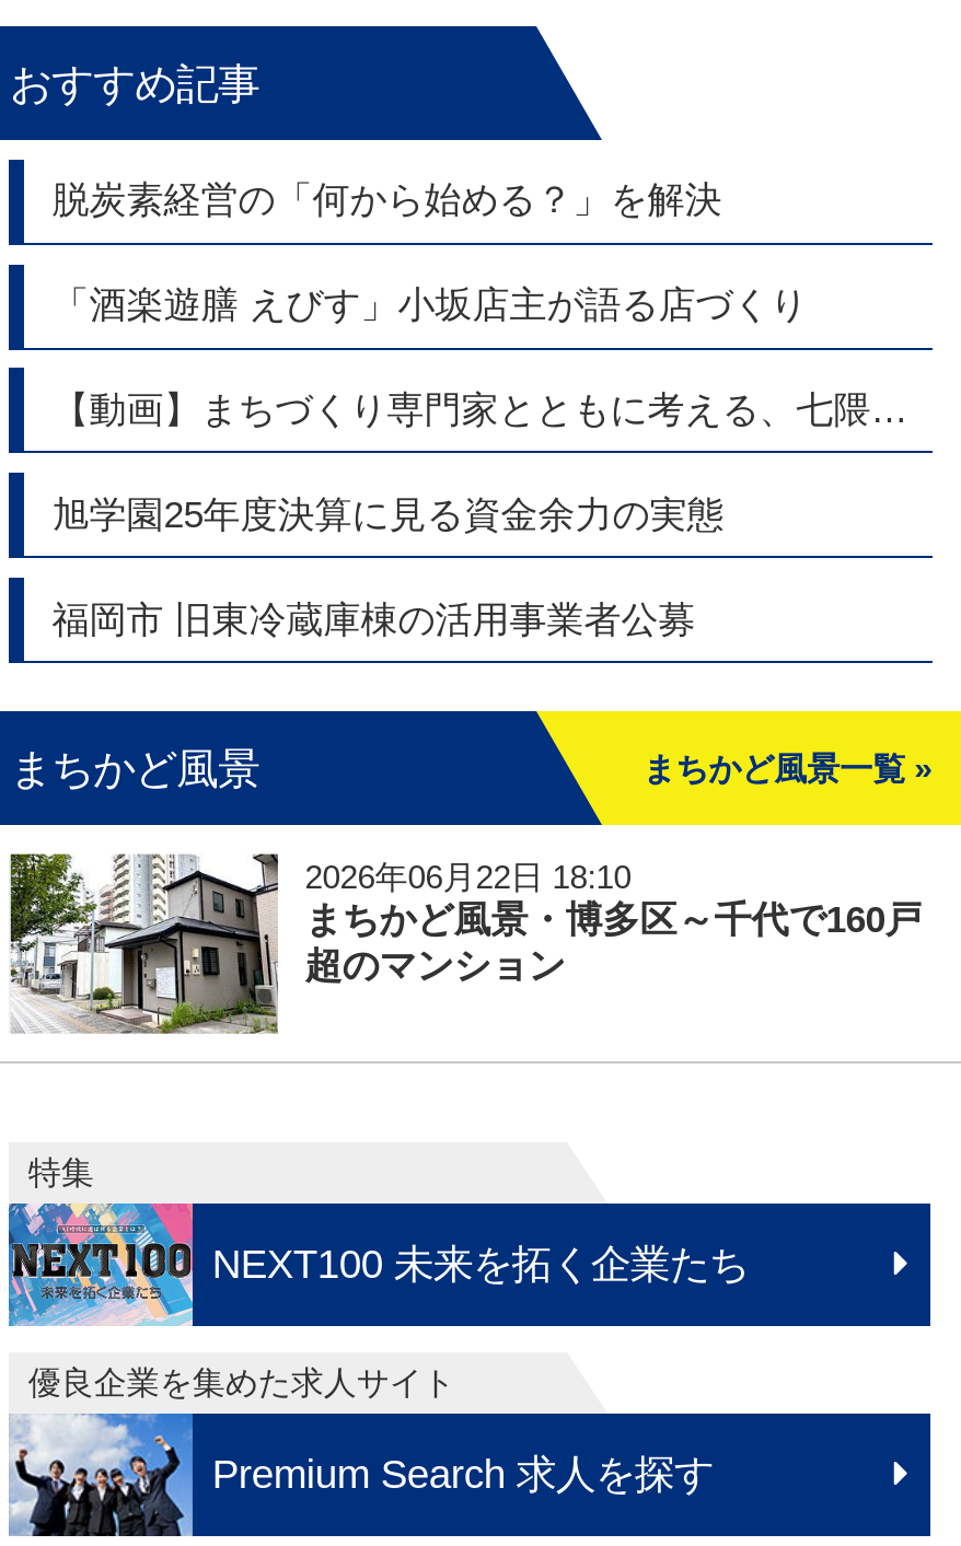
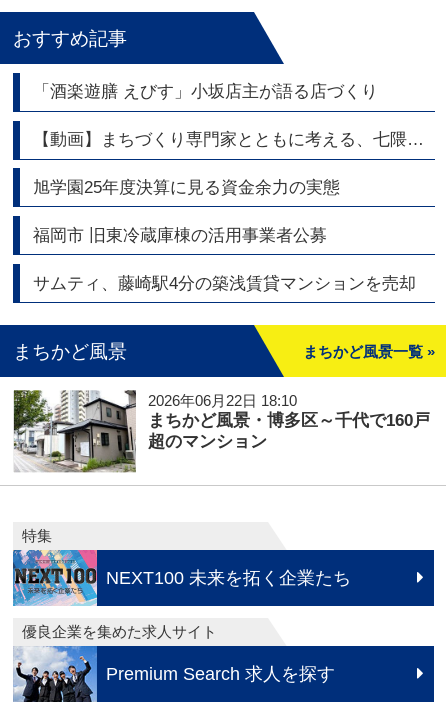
- 脱炭素経営の「何から始める？」を解決

moved up: 「酒楽遊膳 えびす」小坂店主が語る店づくり | 旭学園25年度決算に見る資金余力の実態 | 福岡市 旧東冷蔵庫棟の活用事業者公募

+ サムティ、藤崎駅4分の築浅賃貸マンションを売却
